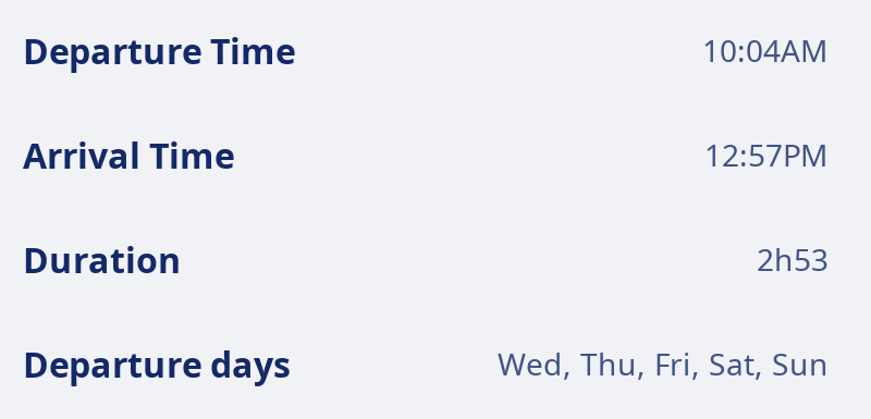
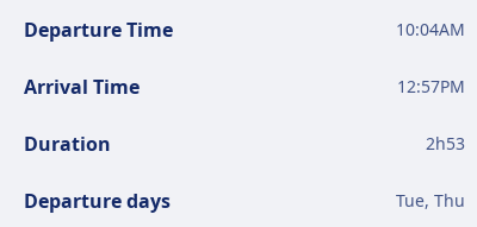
- Wed, Thu, Fri, Sat, Sun
+ Tue, Thu
